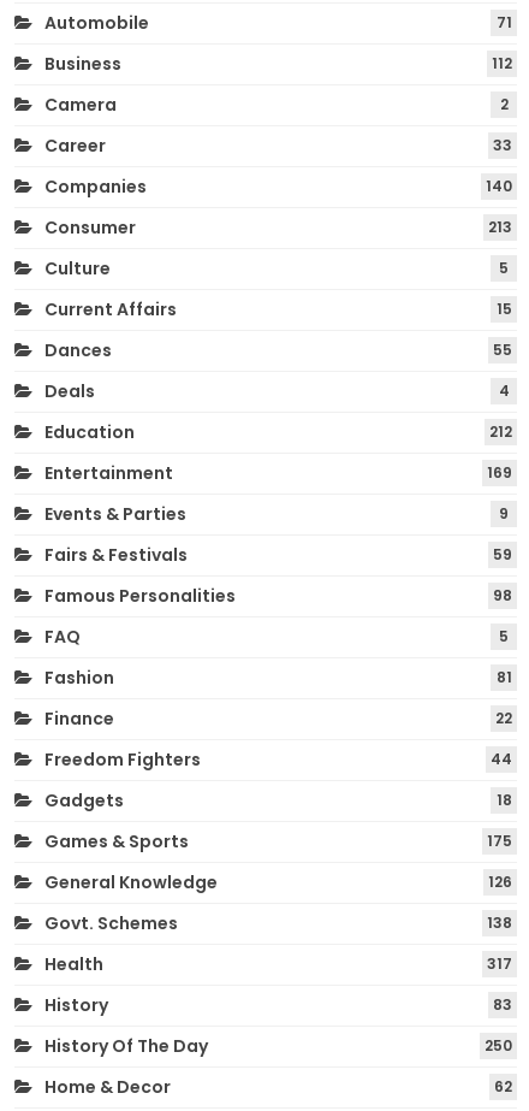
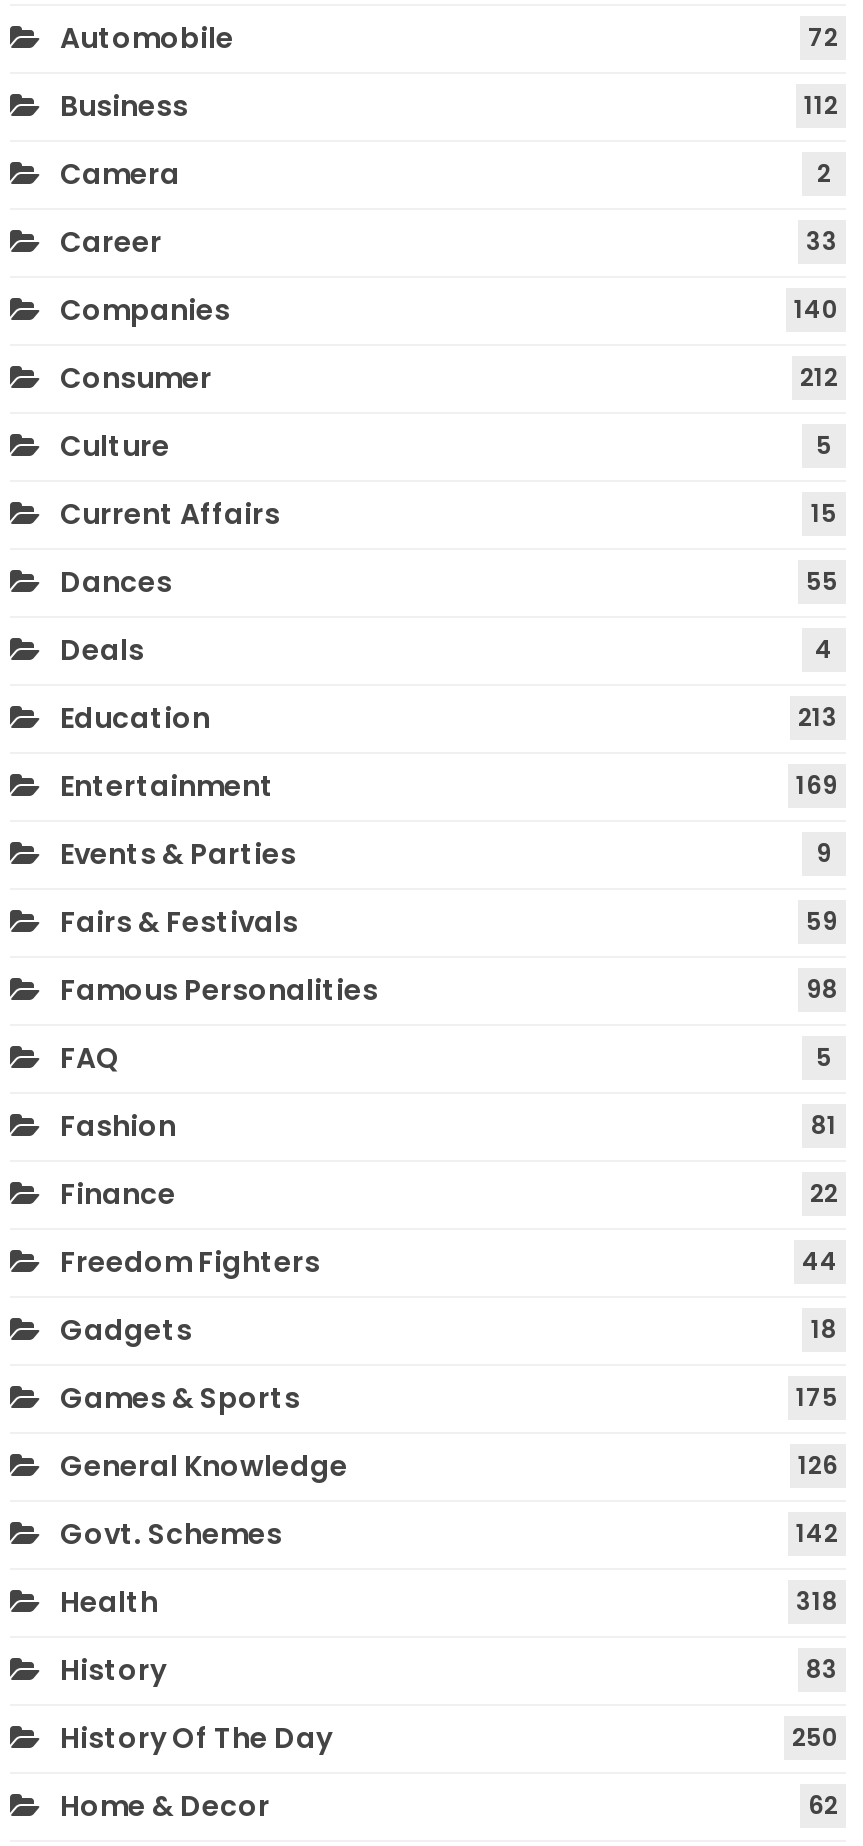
- 71
+ 72

- 213
+ 212

- 212
+ 213

- 138
+ 142

- 317
+ 318
